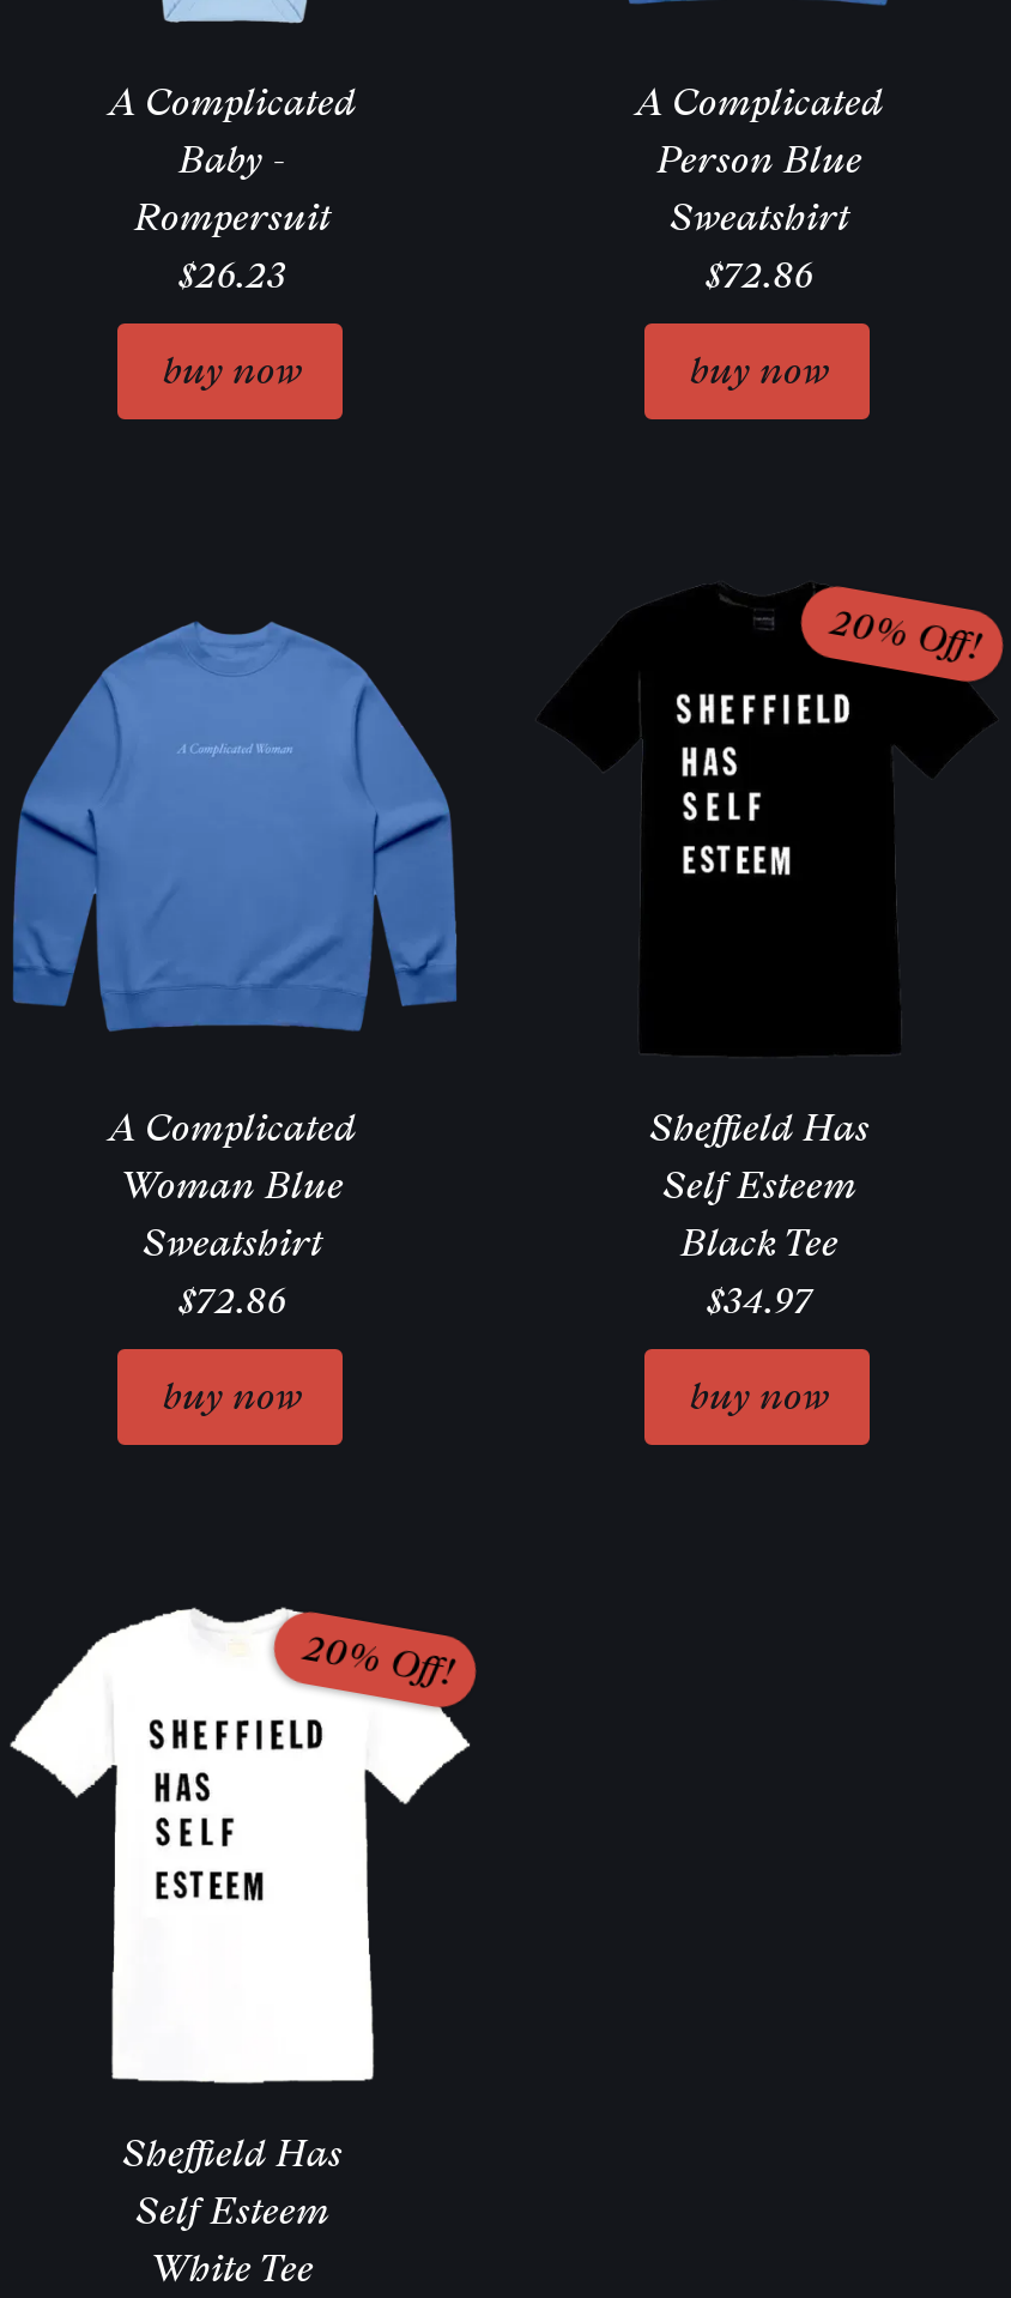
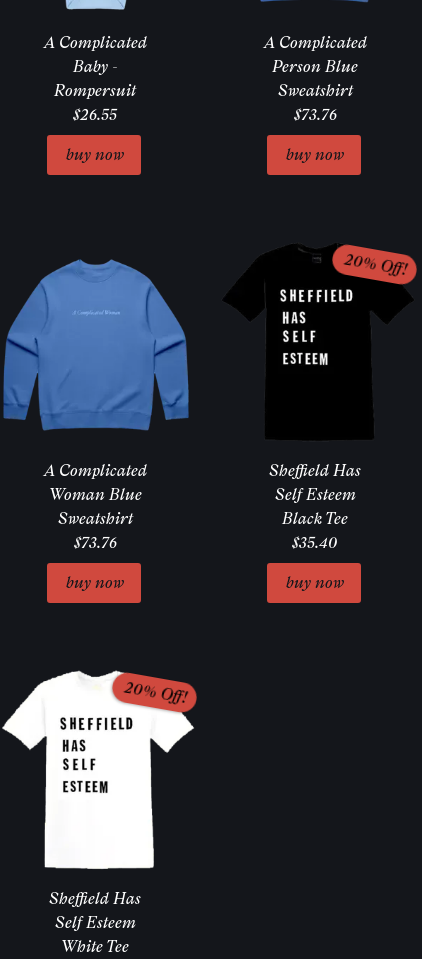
- $26.23
+ $26.55

- $72.86
+ $73.76

- $72.86
+ $73.76

- $34.97
+ $35.40
